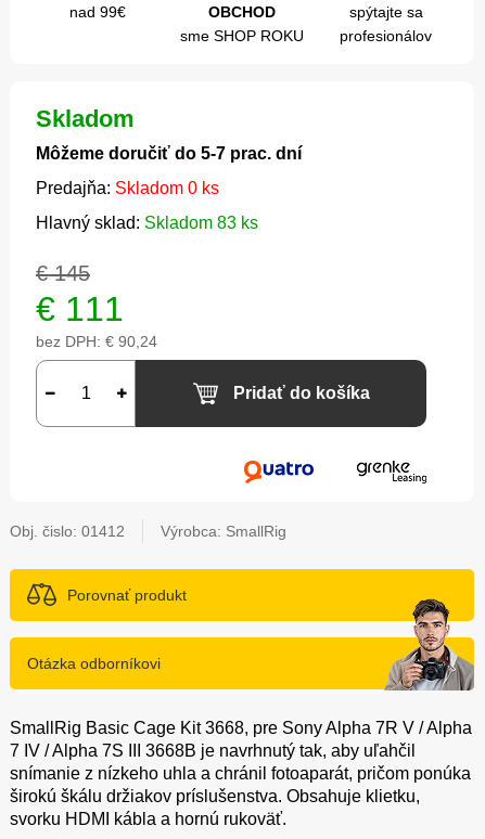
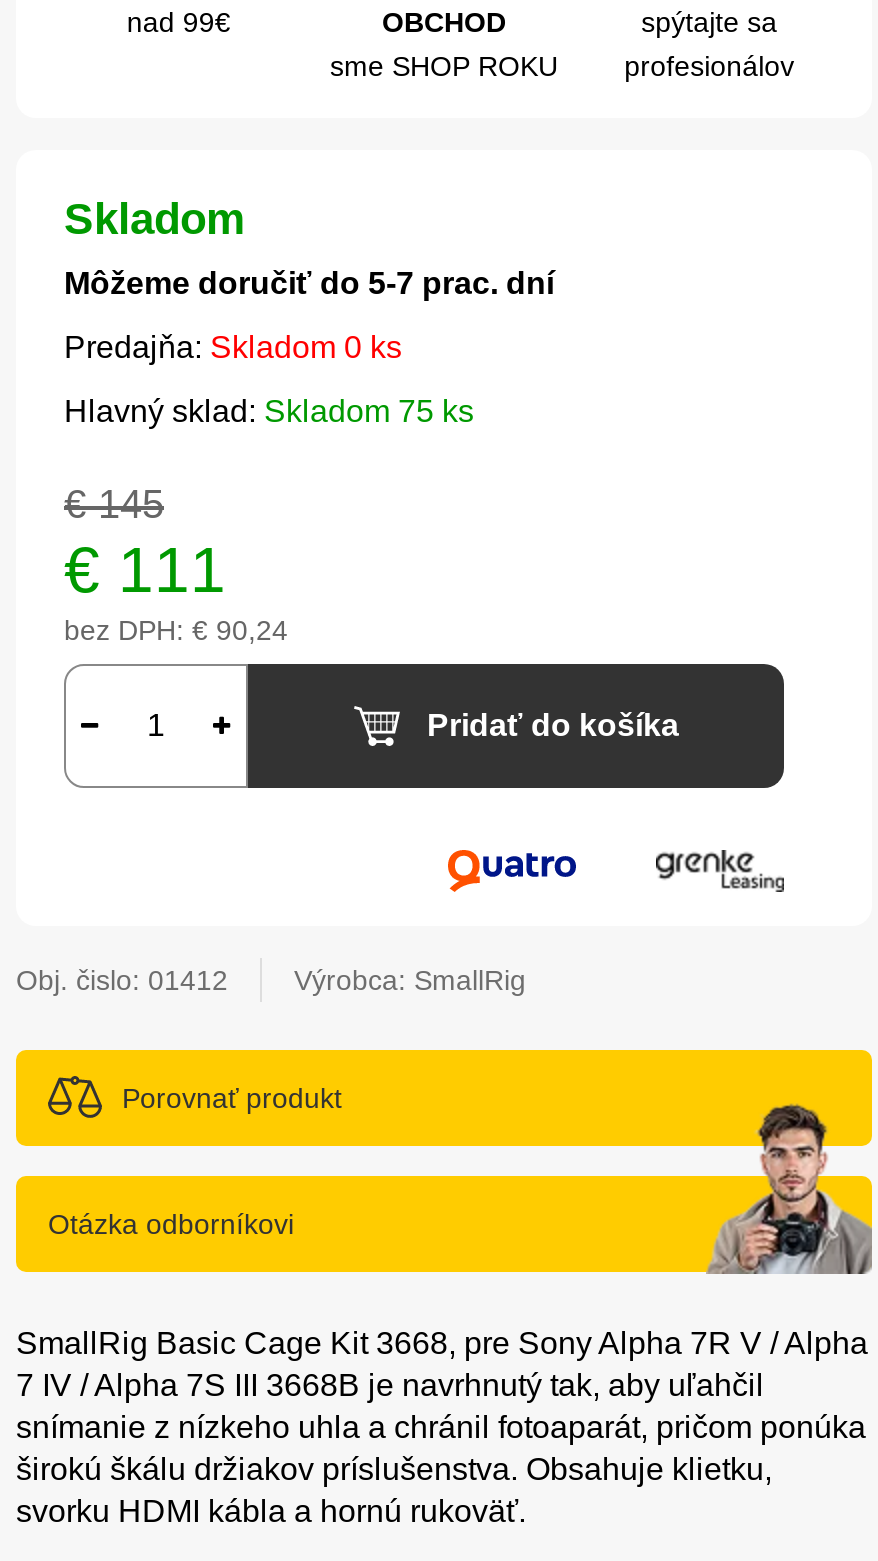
- Hlavný sklad: Skladom 83 ks
+ Hlavný sklad: Skladom 75 ks
